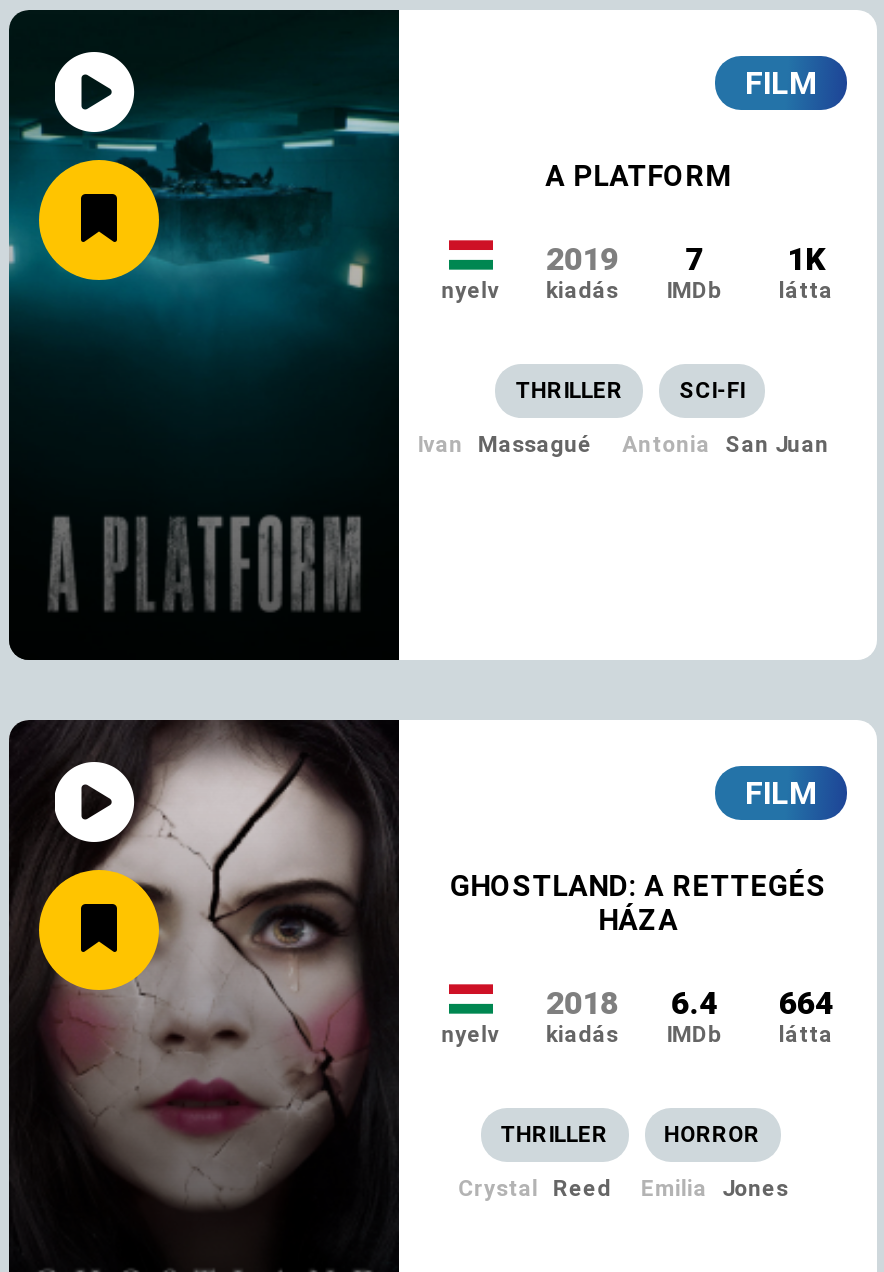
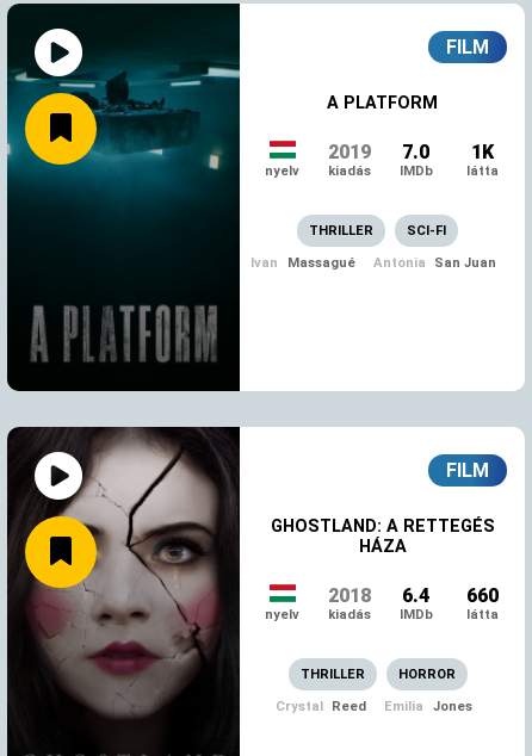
- 7
+ 7.0

- 2018 6.4 664
+ 2018 6.4 660
